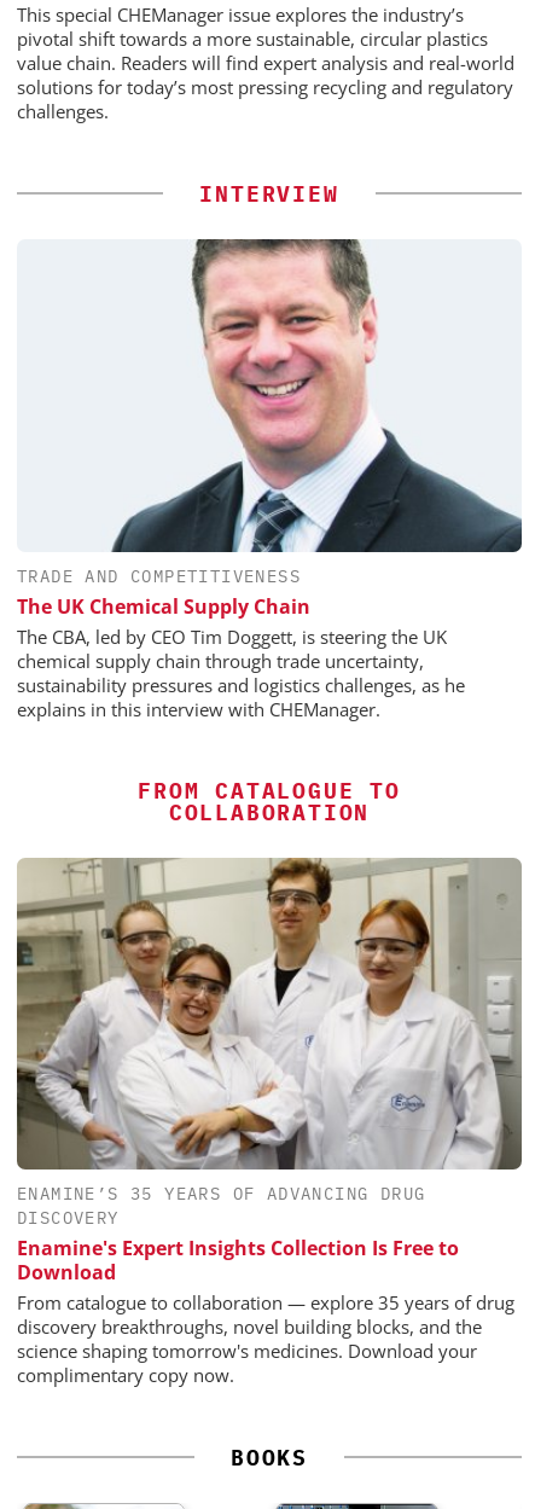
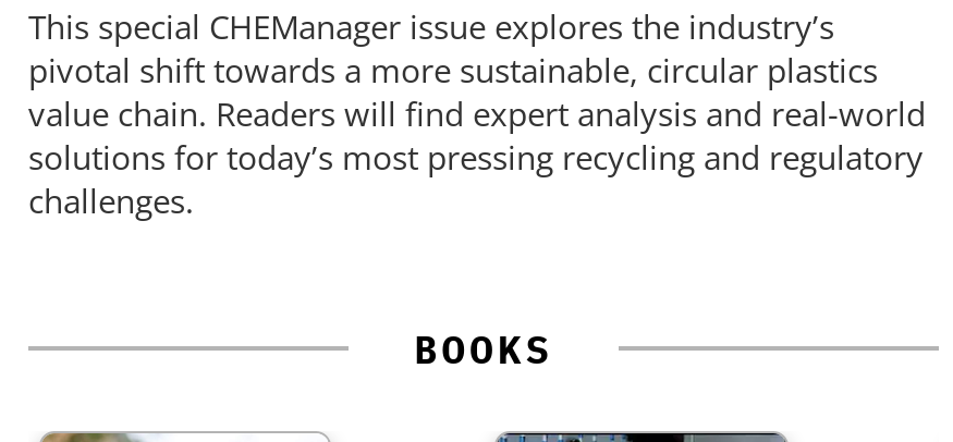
- INTERVIEW

- [image]
- TRADE AND COMPETITIVENESS
- The UK Chemical Supply Chain
- The CBA, led by CEO Tim Doggett, is steering the UK
- chemical supply chain through trade uncertainty,
- sustainability pressures and logistics challenges, as he
- explains in this interview with CHEManager.
- FROM CATALOGUE TO
- COLLABORATION

- [image]
- ENAMINE’S 35 YEARS OF ADVANCING DRUG
- DISCOVERY
- Enamine's Expert Insights Collection Is Free to
- Download
- From catalogue to collaboration — explore 35 years of drug
- discovery breakthroughs, novel building blocks, and the
- science shaping tomorrow's medicines. Download your
- complimentary copy now.
